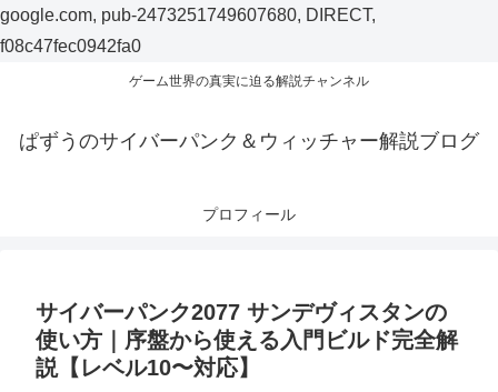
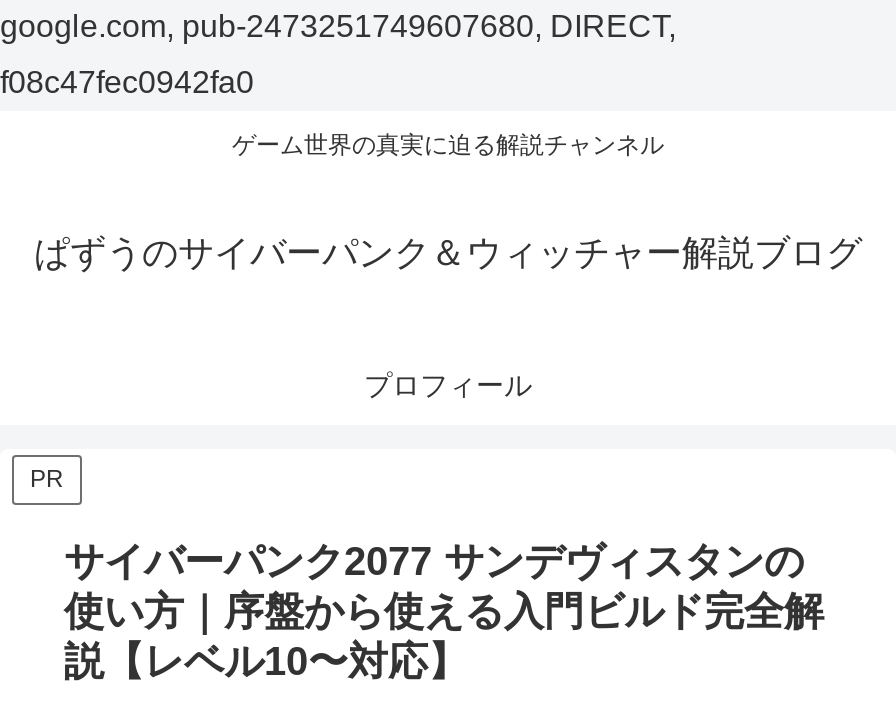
+ PR
